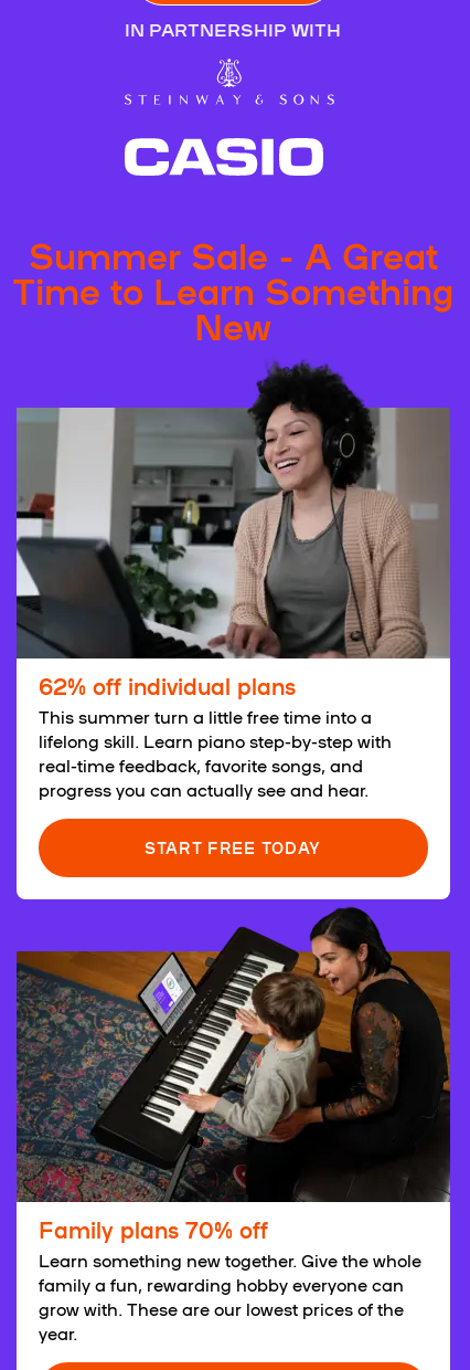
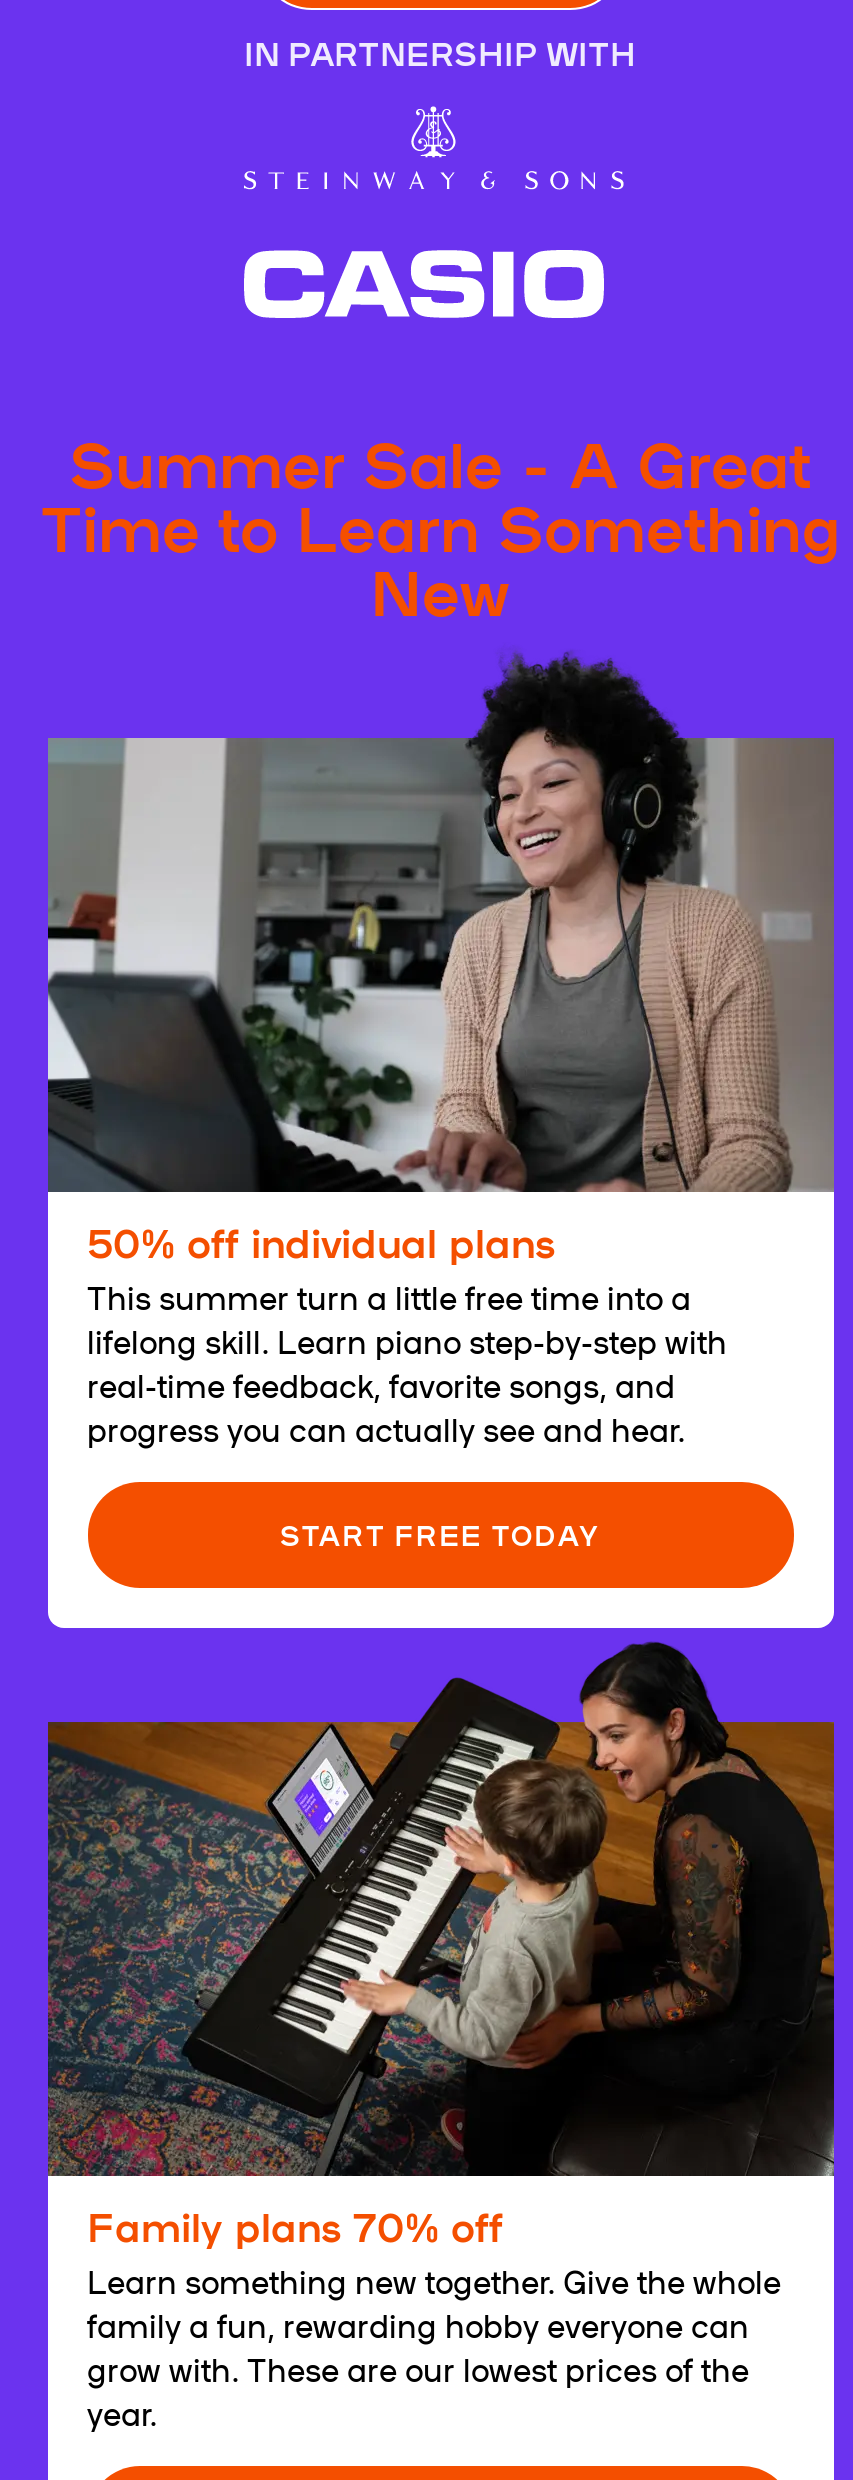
- 62% off individual plans
+ 50% off individual plans
